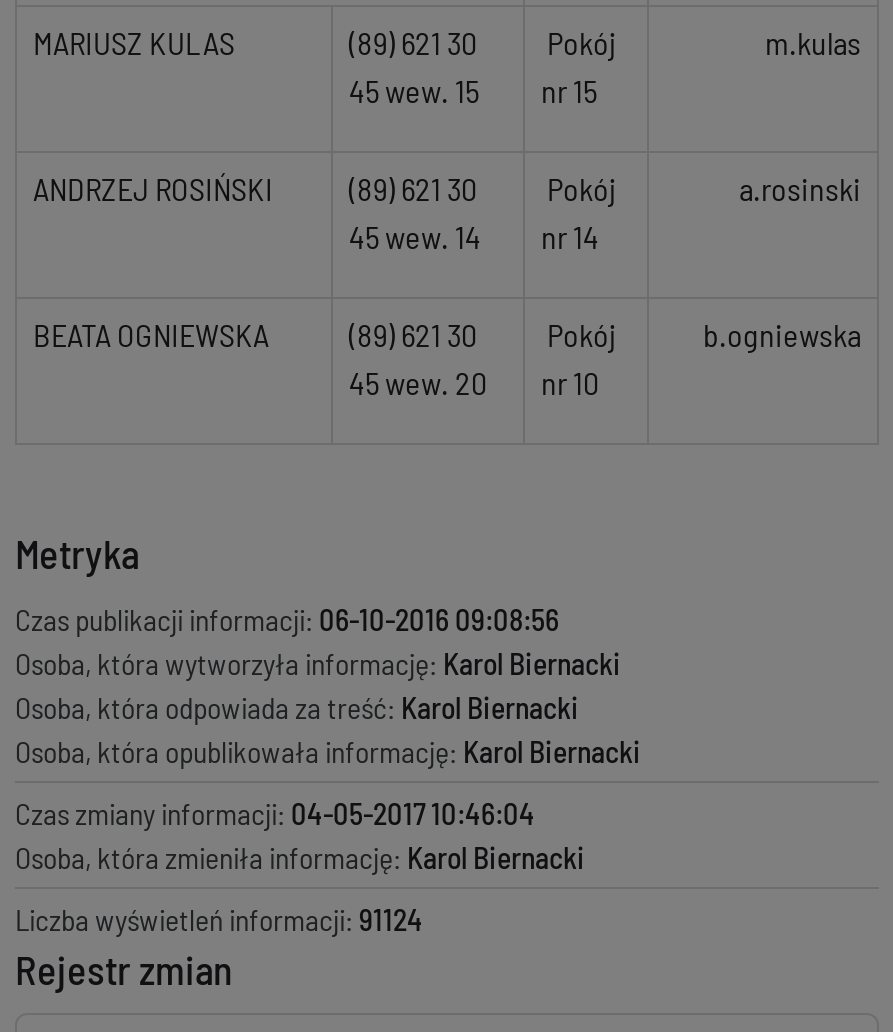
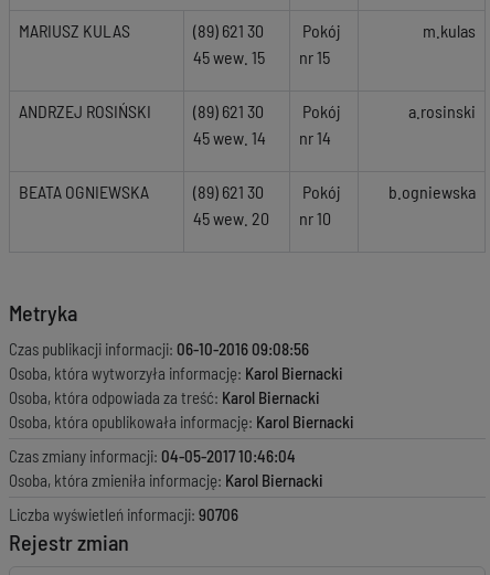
- Liczba wyświetleń informacji: 91124
+ Liczba wyświetleń informacji: 90706
